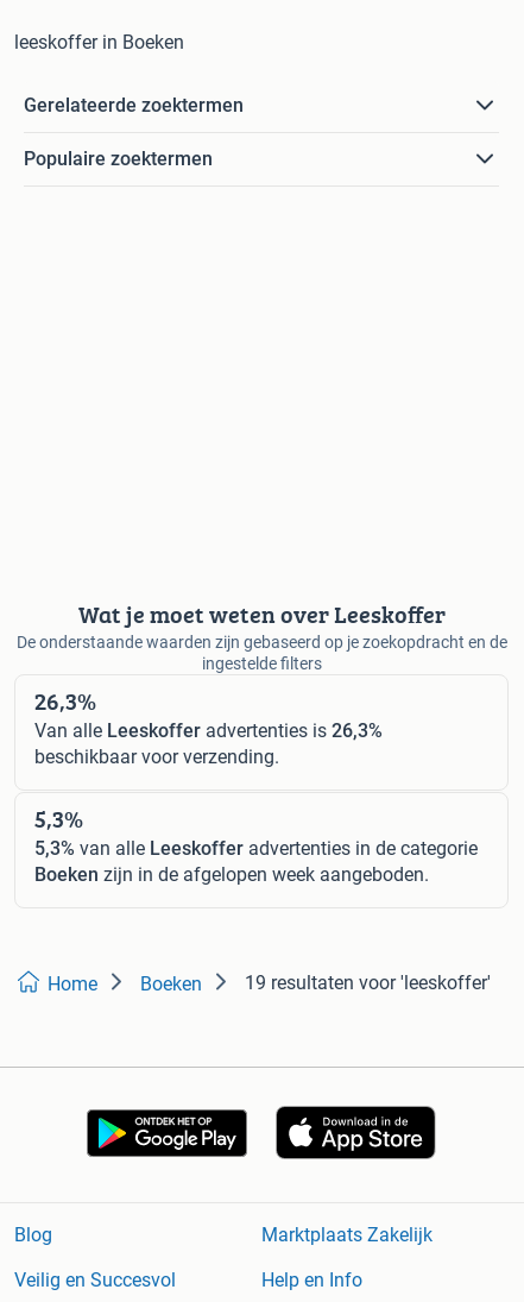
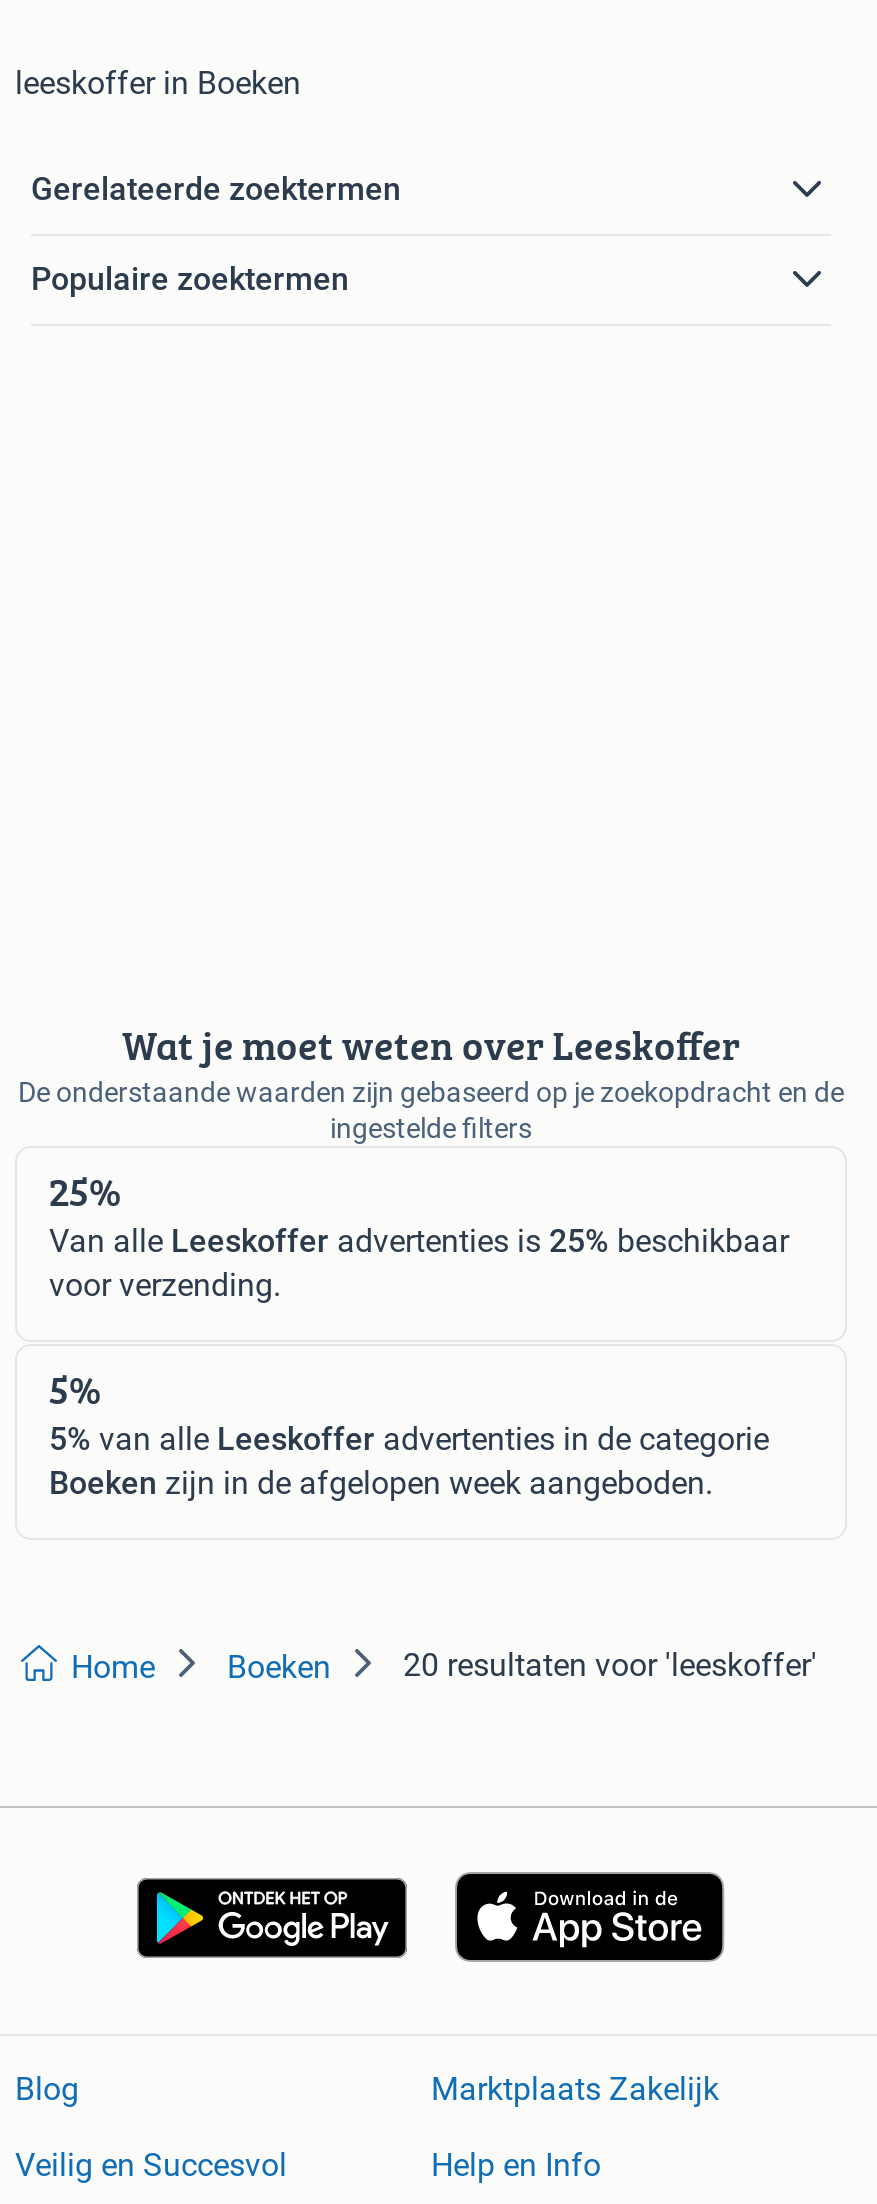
- 26,3%
- Van alle Leeskoffer advertenties is 26,3%
- beschikbaar voor verzending.
+ 25%
+ Van alle Leeskoffer advertenties is 25% beschikbaar
+ voor verzending.

- 5,3%
- 5,3% van alle Leeskoffer advertenties in de categorie
+ 5%
+ 5% van alle Leeskoffer advertenties in de categorie

- 19 resultaten voor 'leeskoffer'
+ 20 resultaten voor 'leeskoffer'
